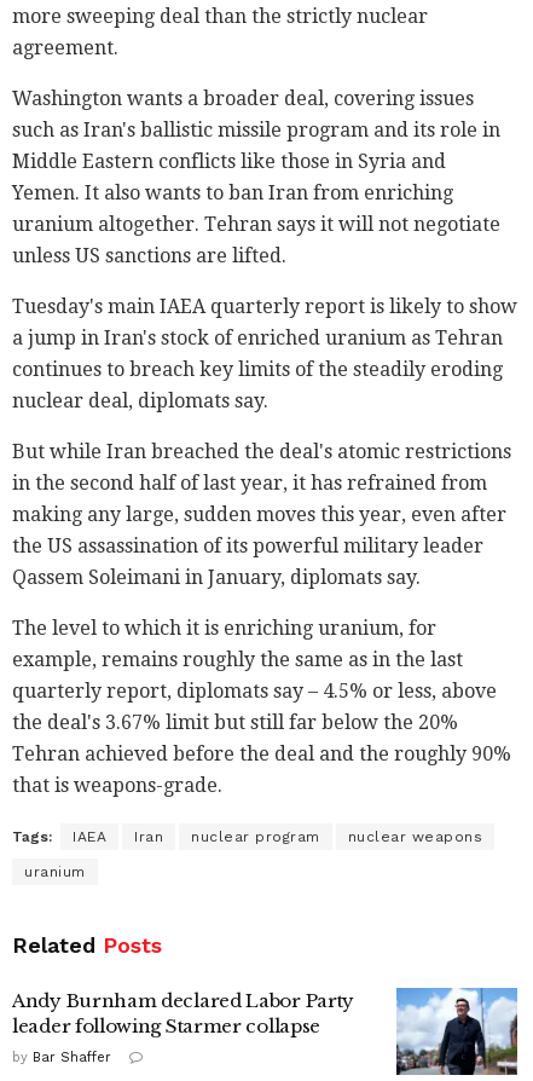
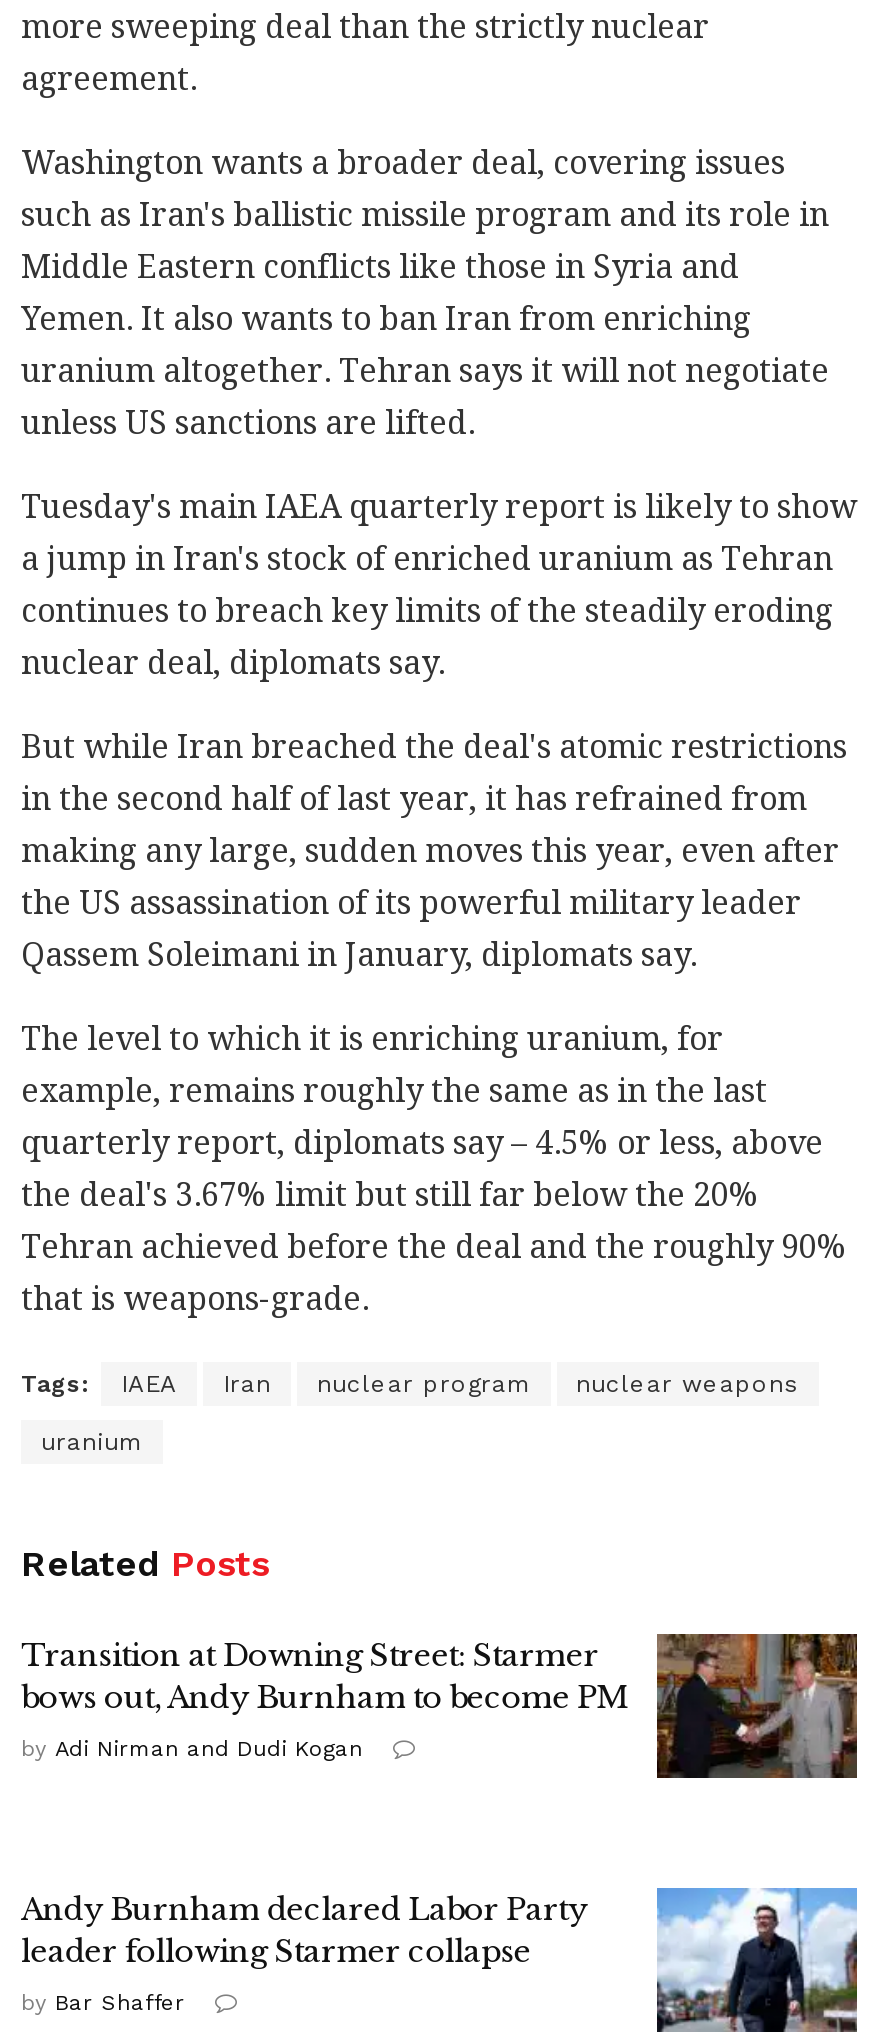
+ [image]
+ Transition at Downing Street: Starmer
+ bows out, Andy Burnham to become PM
+ by Adi Nirman and Dudi Kogan
